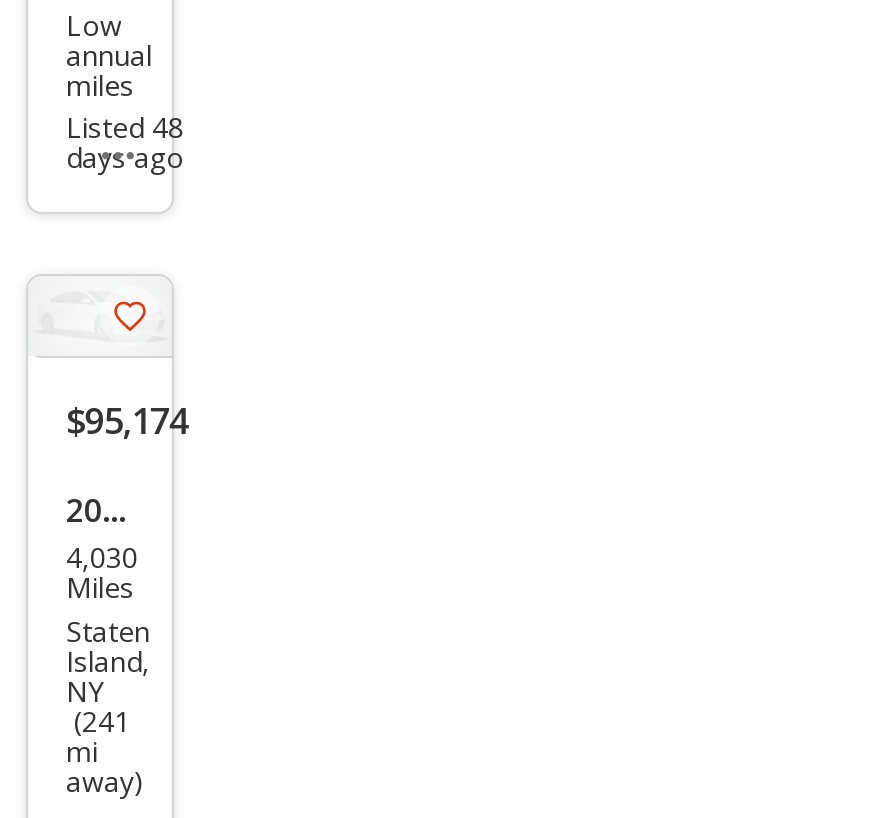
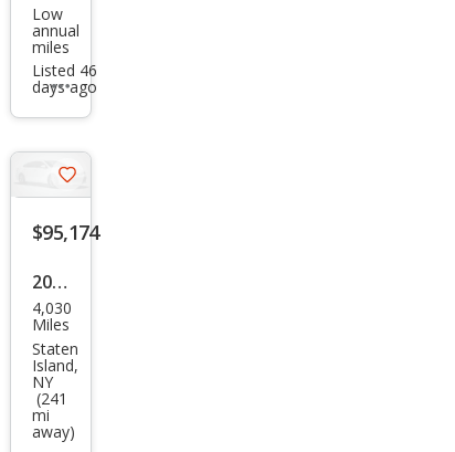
- Listed 48
+ Listed 46
